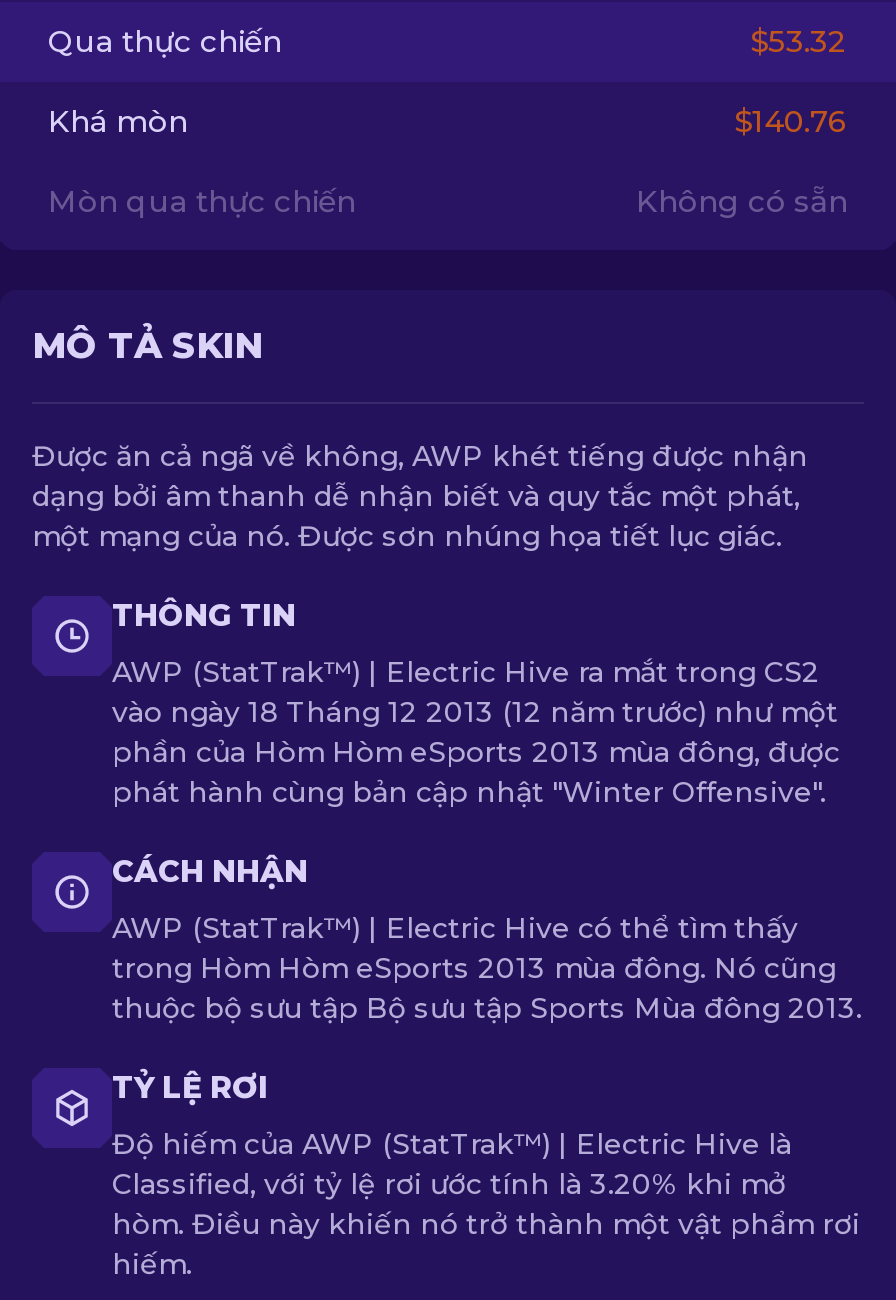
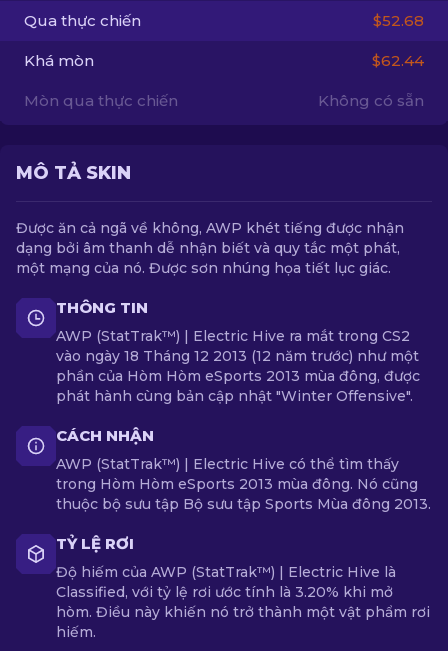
- $53.32
+ $52.68

- $140.76
+ $62.44
